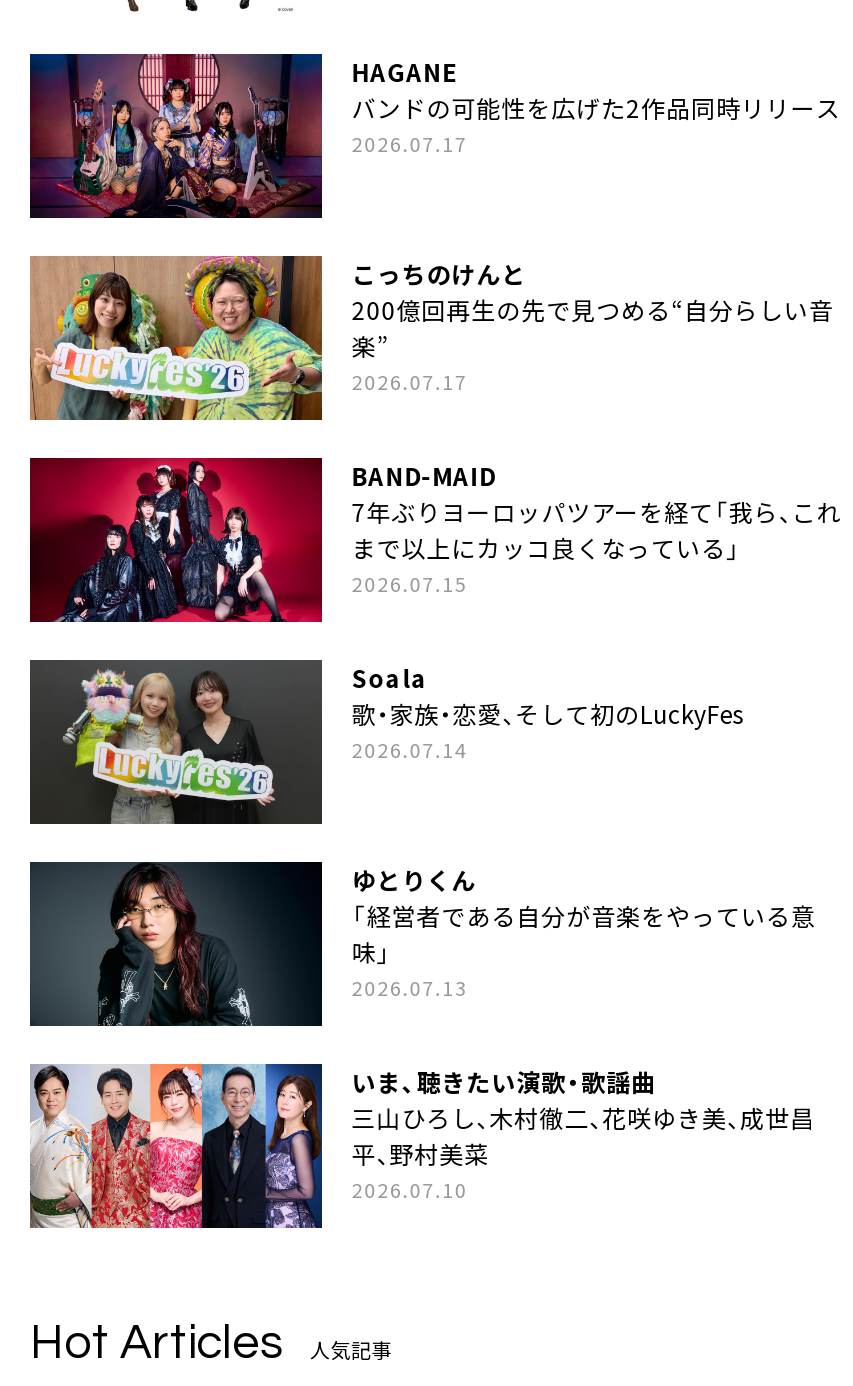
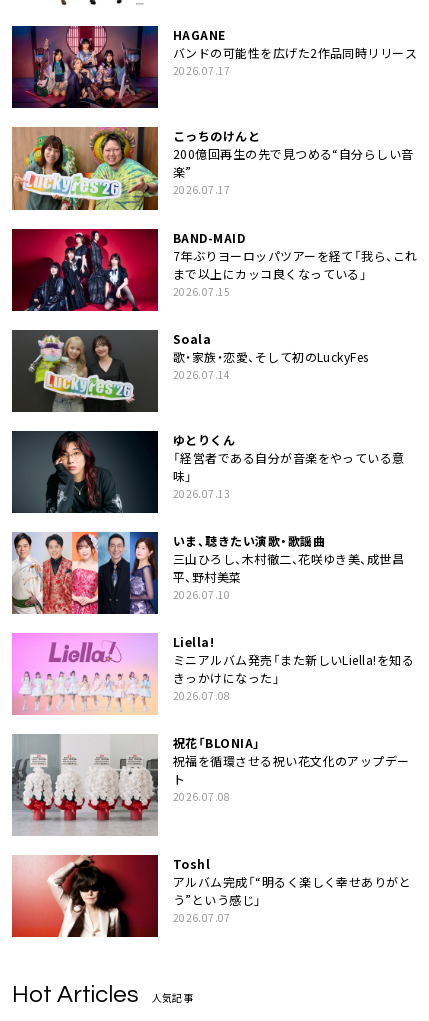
+ [image]
+ Liella!
+ ミニアルバム発売「また新しいLiella!を知る
+ きっかけになった」
+ 2026.07.08
+ 祝花「BLONIA」
+ 祝福を循環させる祝い花文化のアップデー
+ ト
+ 2026.07.08

+ [image]

+ [image]
+ Toshl
+ アルバム完成「“明るく楽しく幸せありがと
+ う”という感じ」
+ 2026.07.07
